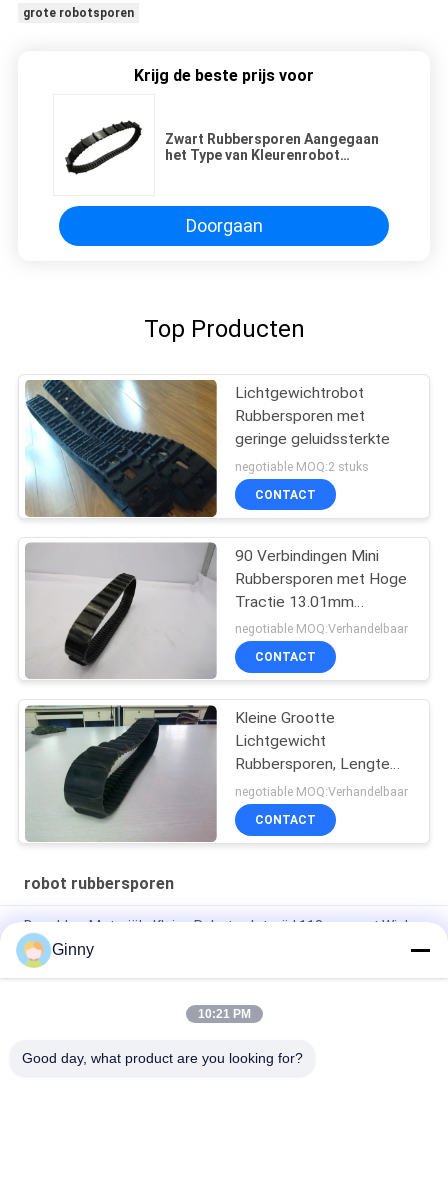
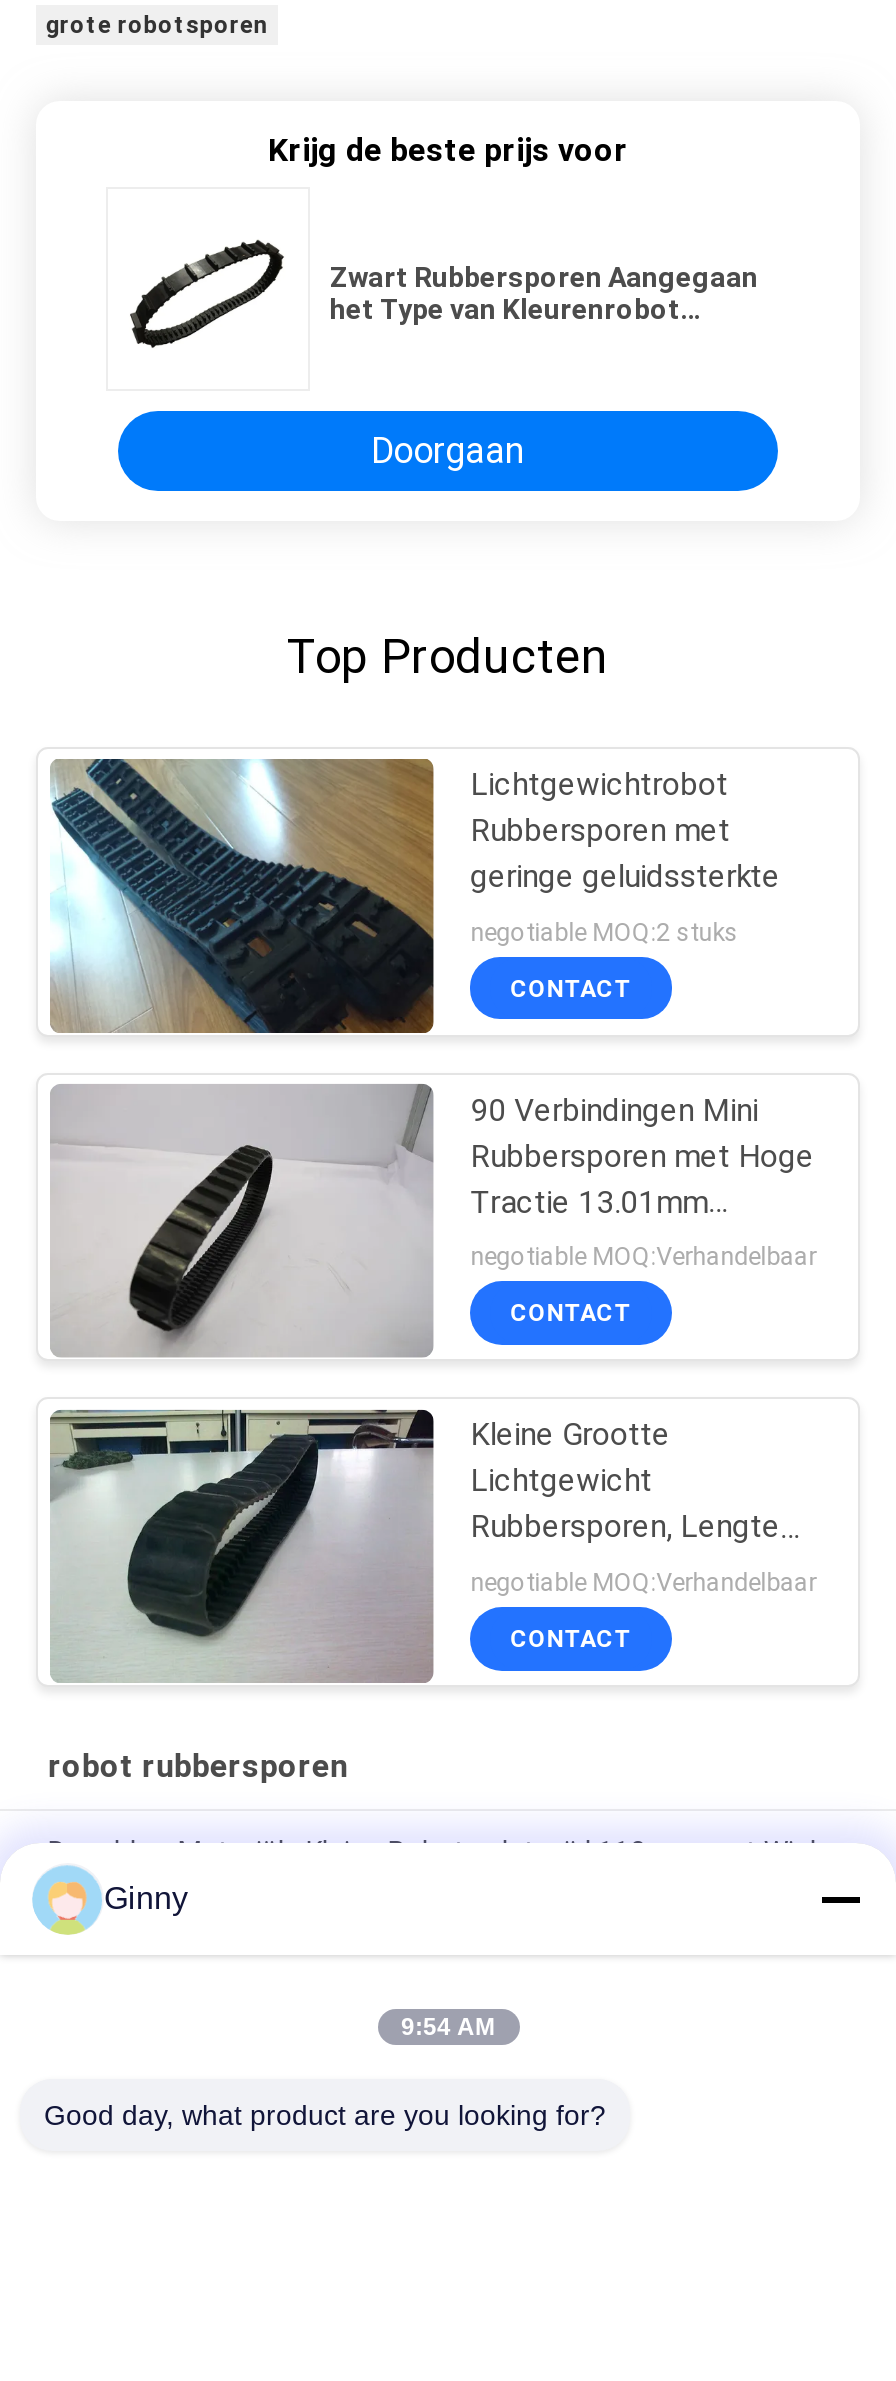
- 10:21 PM
+ 9:54 AM
